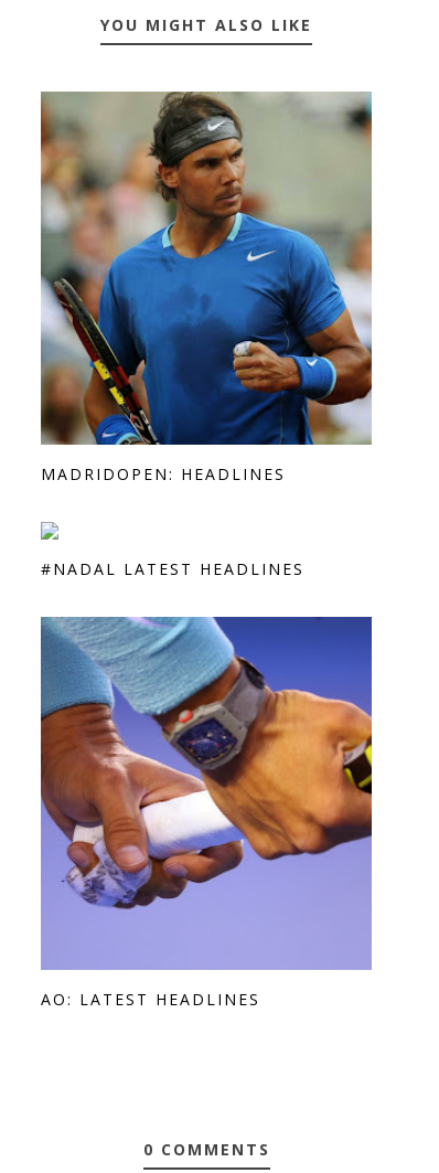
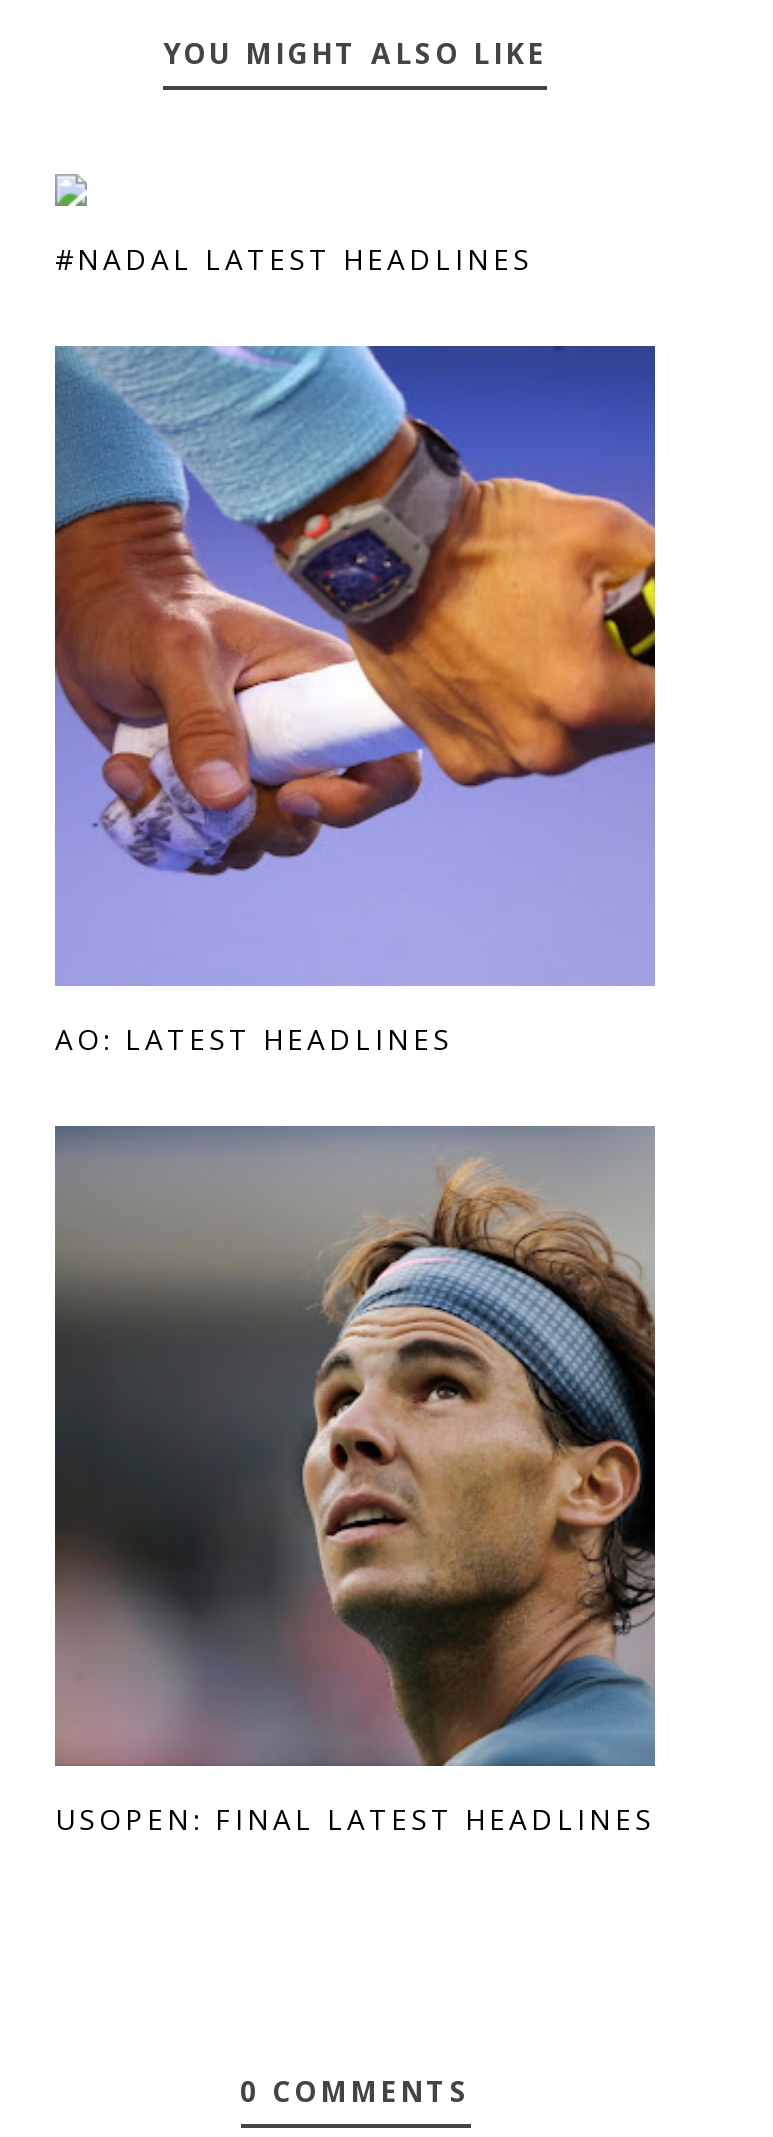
- [image]
- MADRIDOPEN: HEADLINES

moved up: [image] | #NADAL LATEST HEADLINES | AO: LATEST HEADLINES

+ [image]
+ USOPEN: FINAL LATEST HEADLINES
